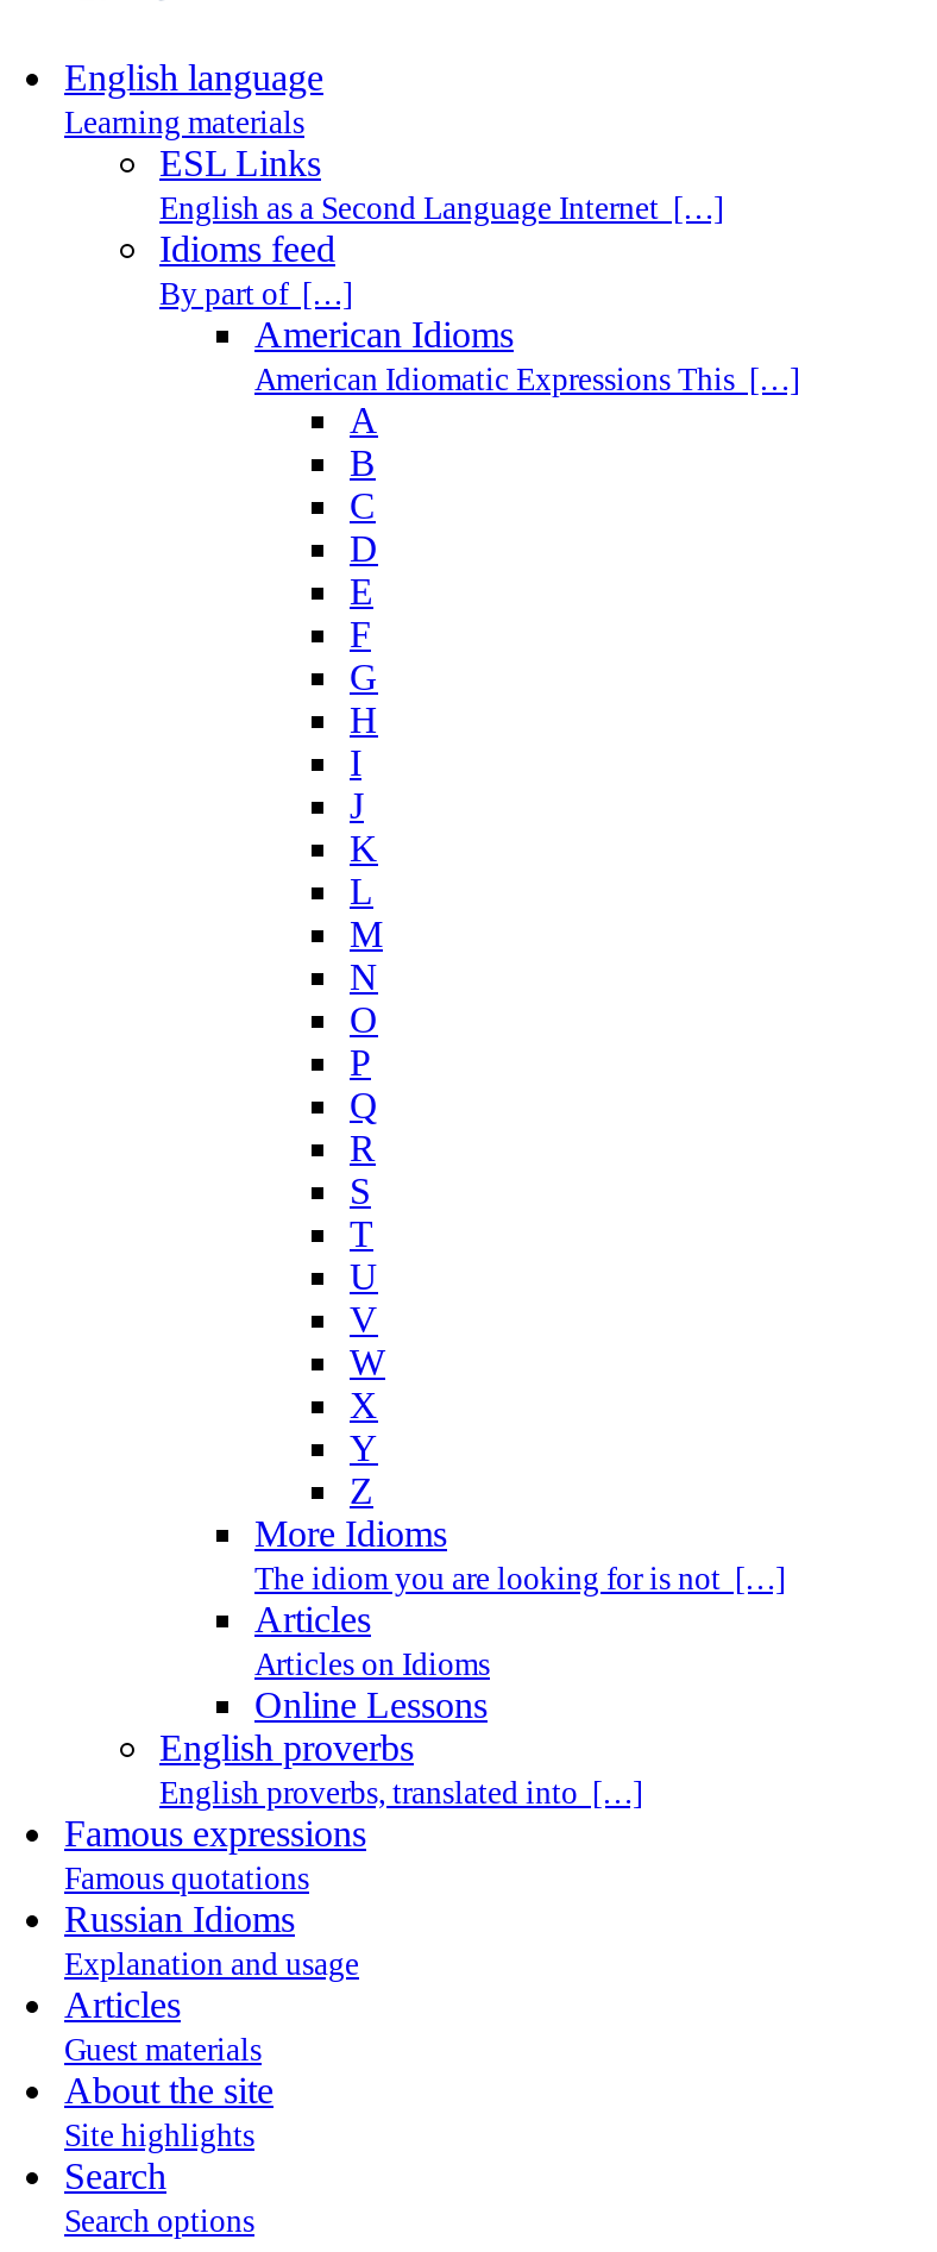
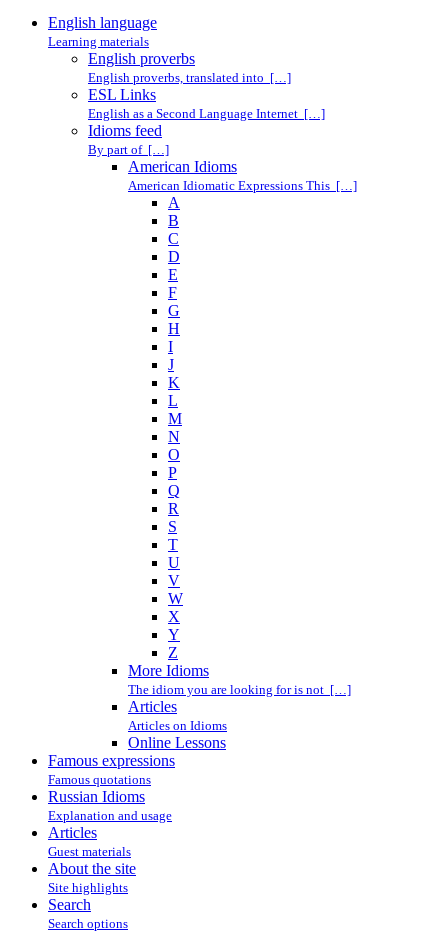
moved down: ESL Links | English as a Second Language Internet […] | Idioms feed | ... | Articles on Idioms | Online Lessons

moved up: English proverbs | English proverbs, translated into […]
